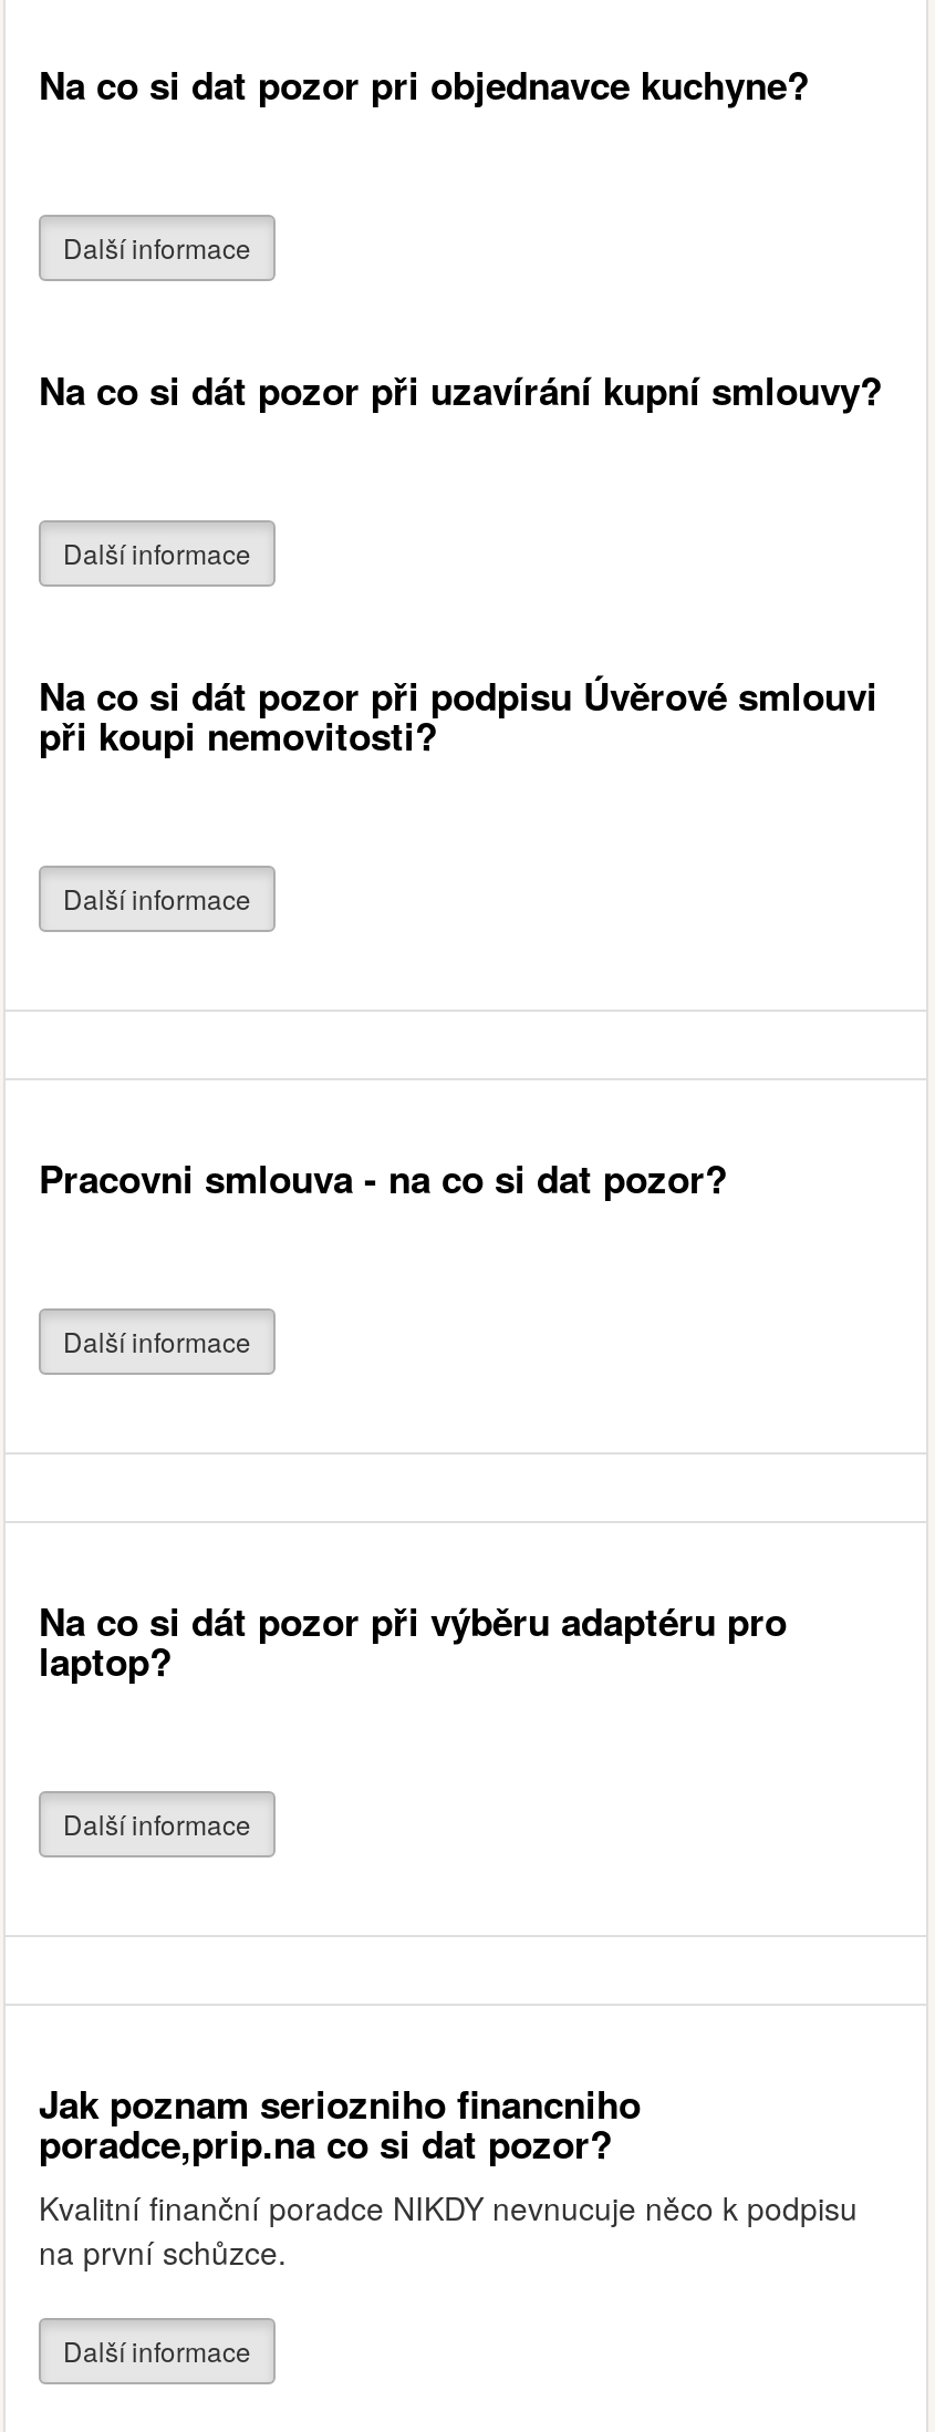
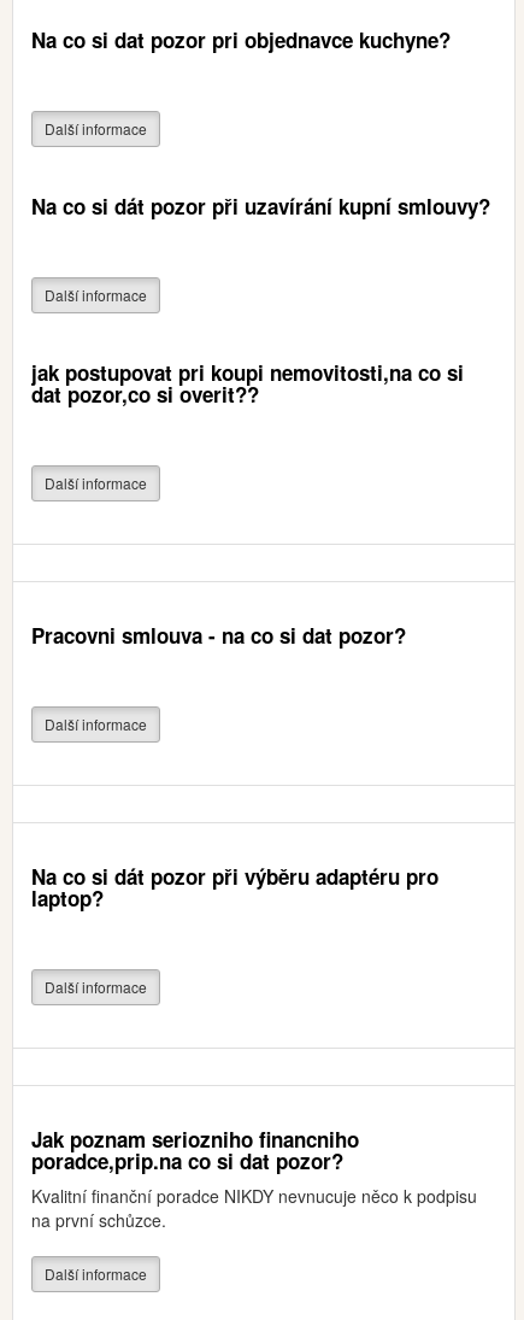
- Na co si dát pozor při podpisu Úvěrové smlouvi
- při koupi nemovitosti?
+ jak postupovat pri koupi nemovitosti,na co si
+ dat pozor,co si overit??
